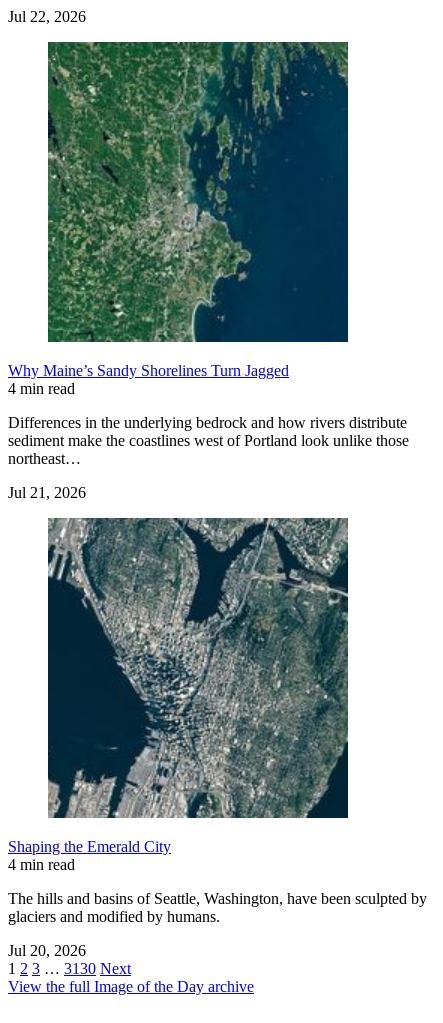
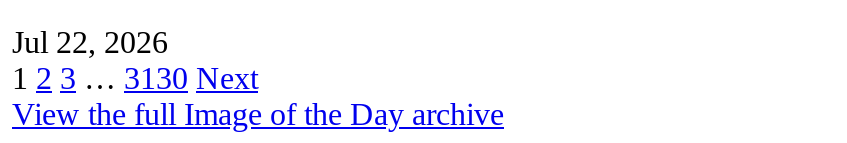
- [image]
- Why Maine’s Sandy Shorelines Turn Jagged
- 4 min read
- Differences in the underlying bedrock and how rivers distribute
- sediment make the coastlines west of Portland look unlike those
- northeast…
- Jul 21, 2026

- [image]
- Shaping the Emerald City
- 4 min read
- The hills and basins of Seattle, Washington, have been sculpted by
- glaciers and modified by humans.
- Jul 20, 2026
